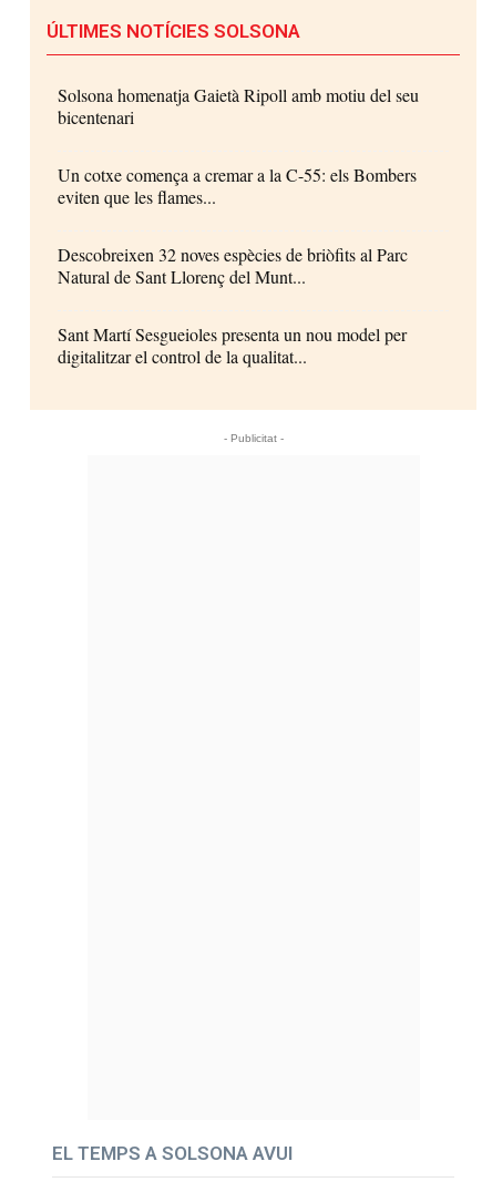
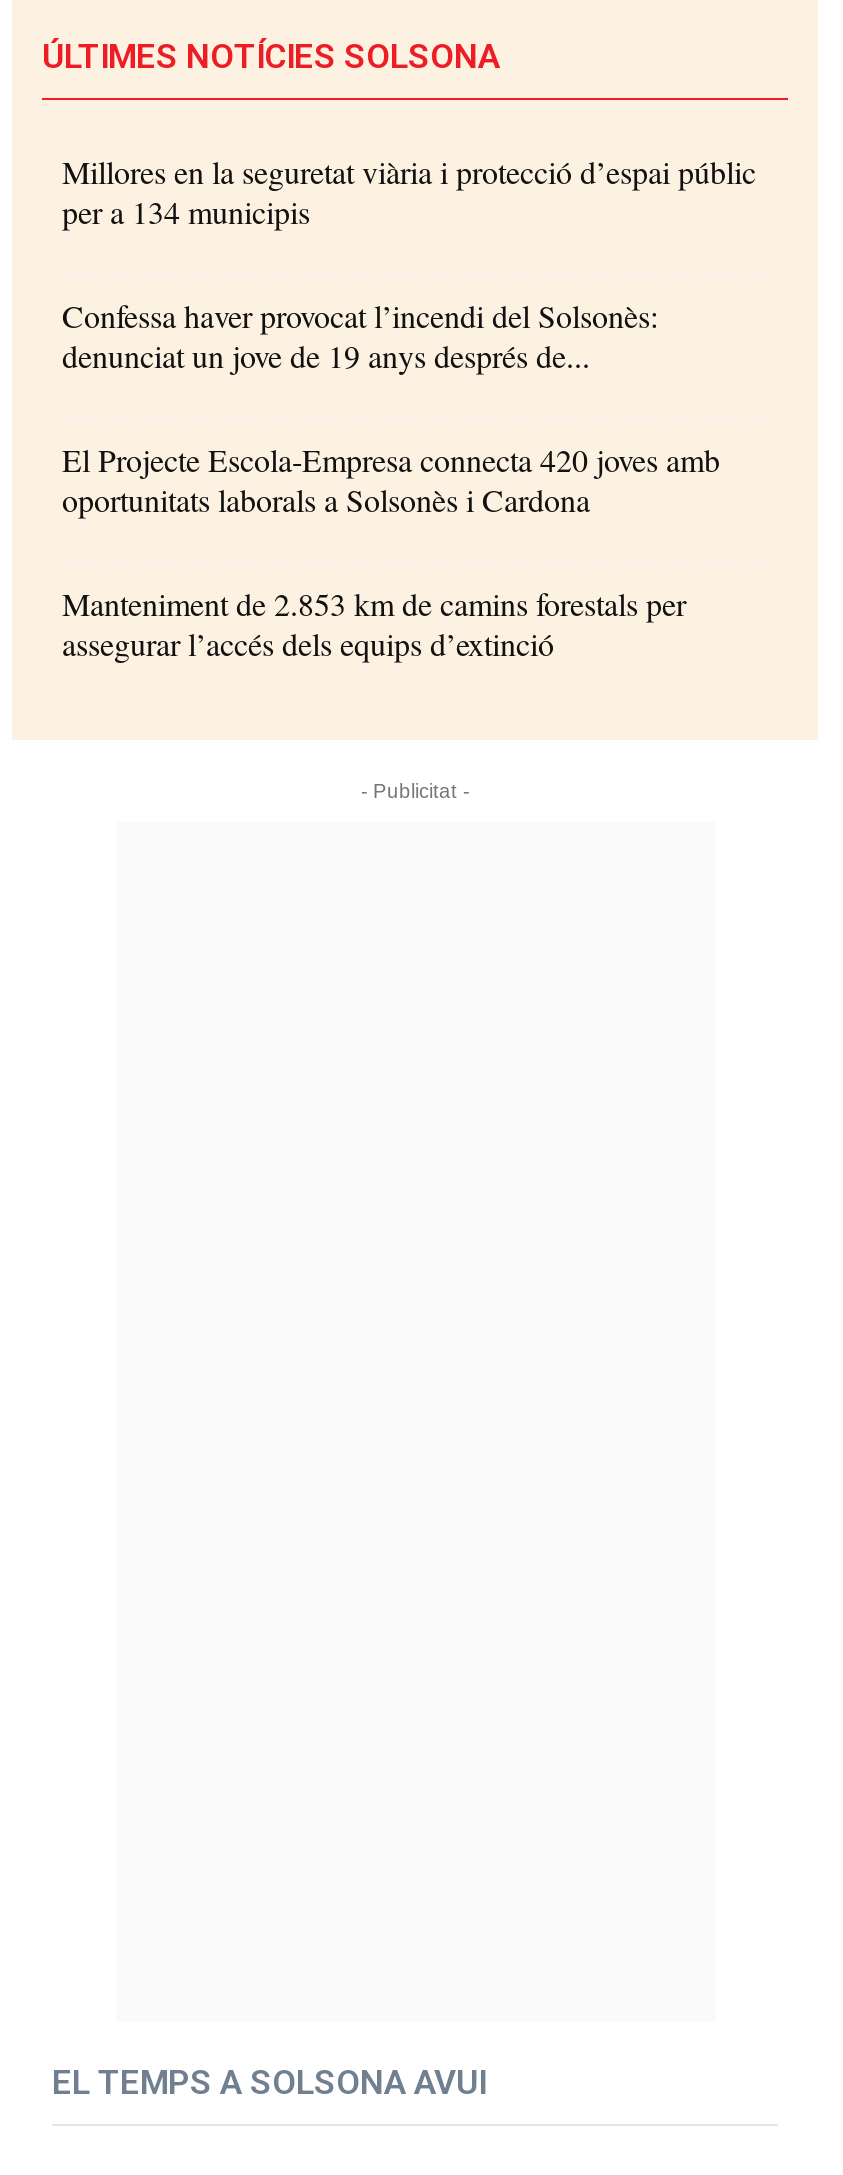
- Solsona homenatja Gaietà Ripoll amb motiu del seu
- bicentenari
+ Millores en la seguretat viària i protecció d’espai públic
+ per a 134 municipis

- Un cotxe comença a cremar a la C-55: els Bombers
- eviten que les flames...
+ Confessa haver provocat l’incendi del Solsonès:
+ denunciat un jove de 19 anys després de...

- Descobreixen 32 noves espècies de briòfits al Parc
- Natural de Sant Llorenç del Munt...
+ El Projecte Escola-Empresa connecta 420 joves amb
+ oportunitats laborals a Solsonès i Cardona

- Sant Martí Sesgueioles presenta un nou model per
- digitalitzar el control de la qualitat...
+ Manteniment de 2.853 km de camins forestals per
+ assegurar l’accés dels equips d’extinció
